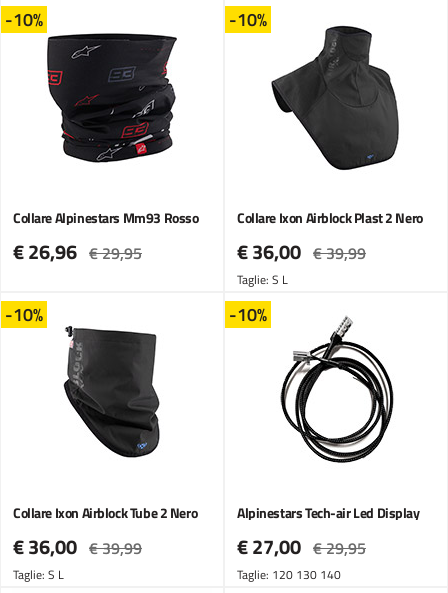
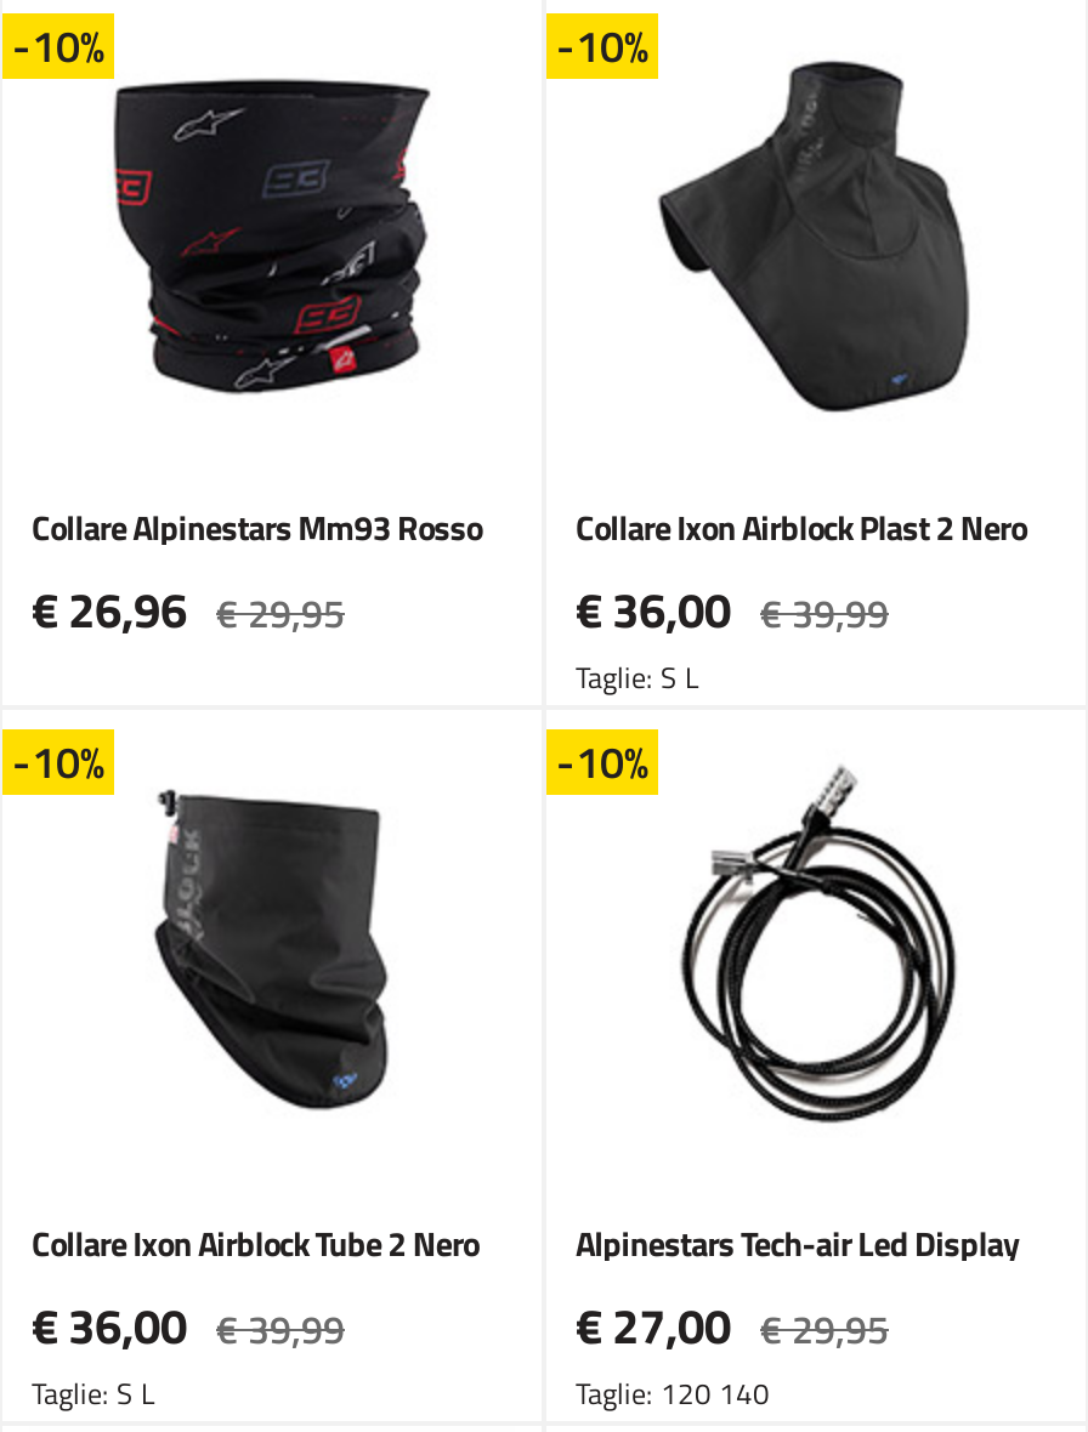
- Taglie: 120 130 140
+ Taglie: 120 140
